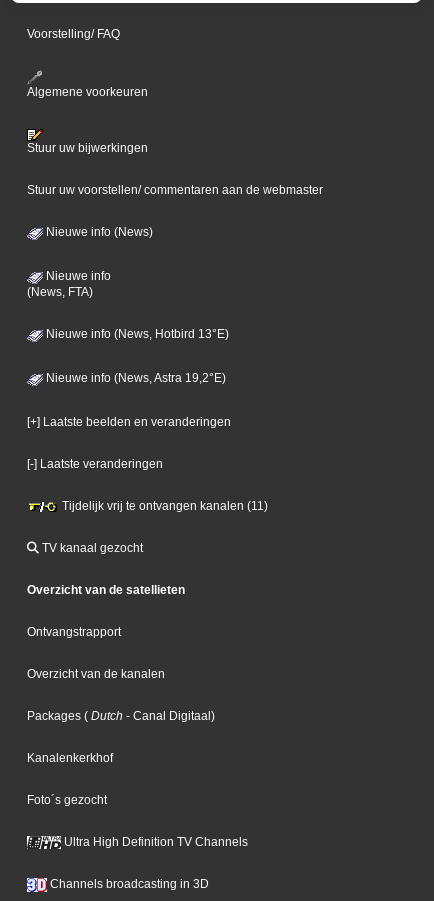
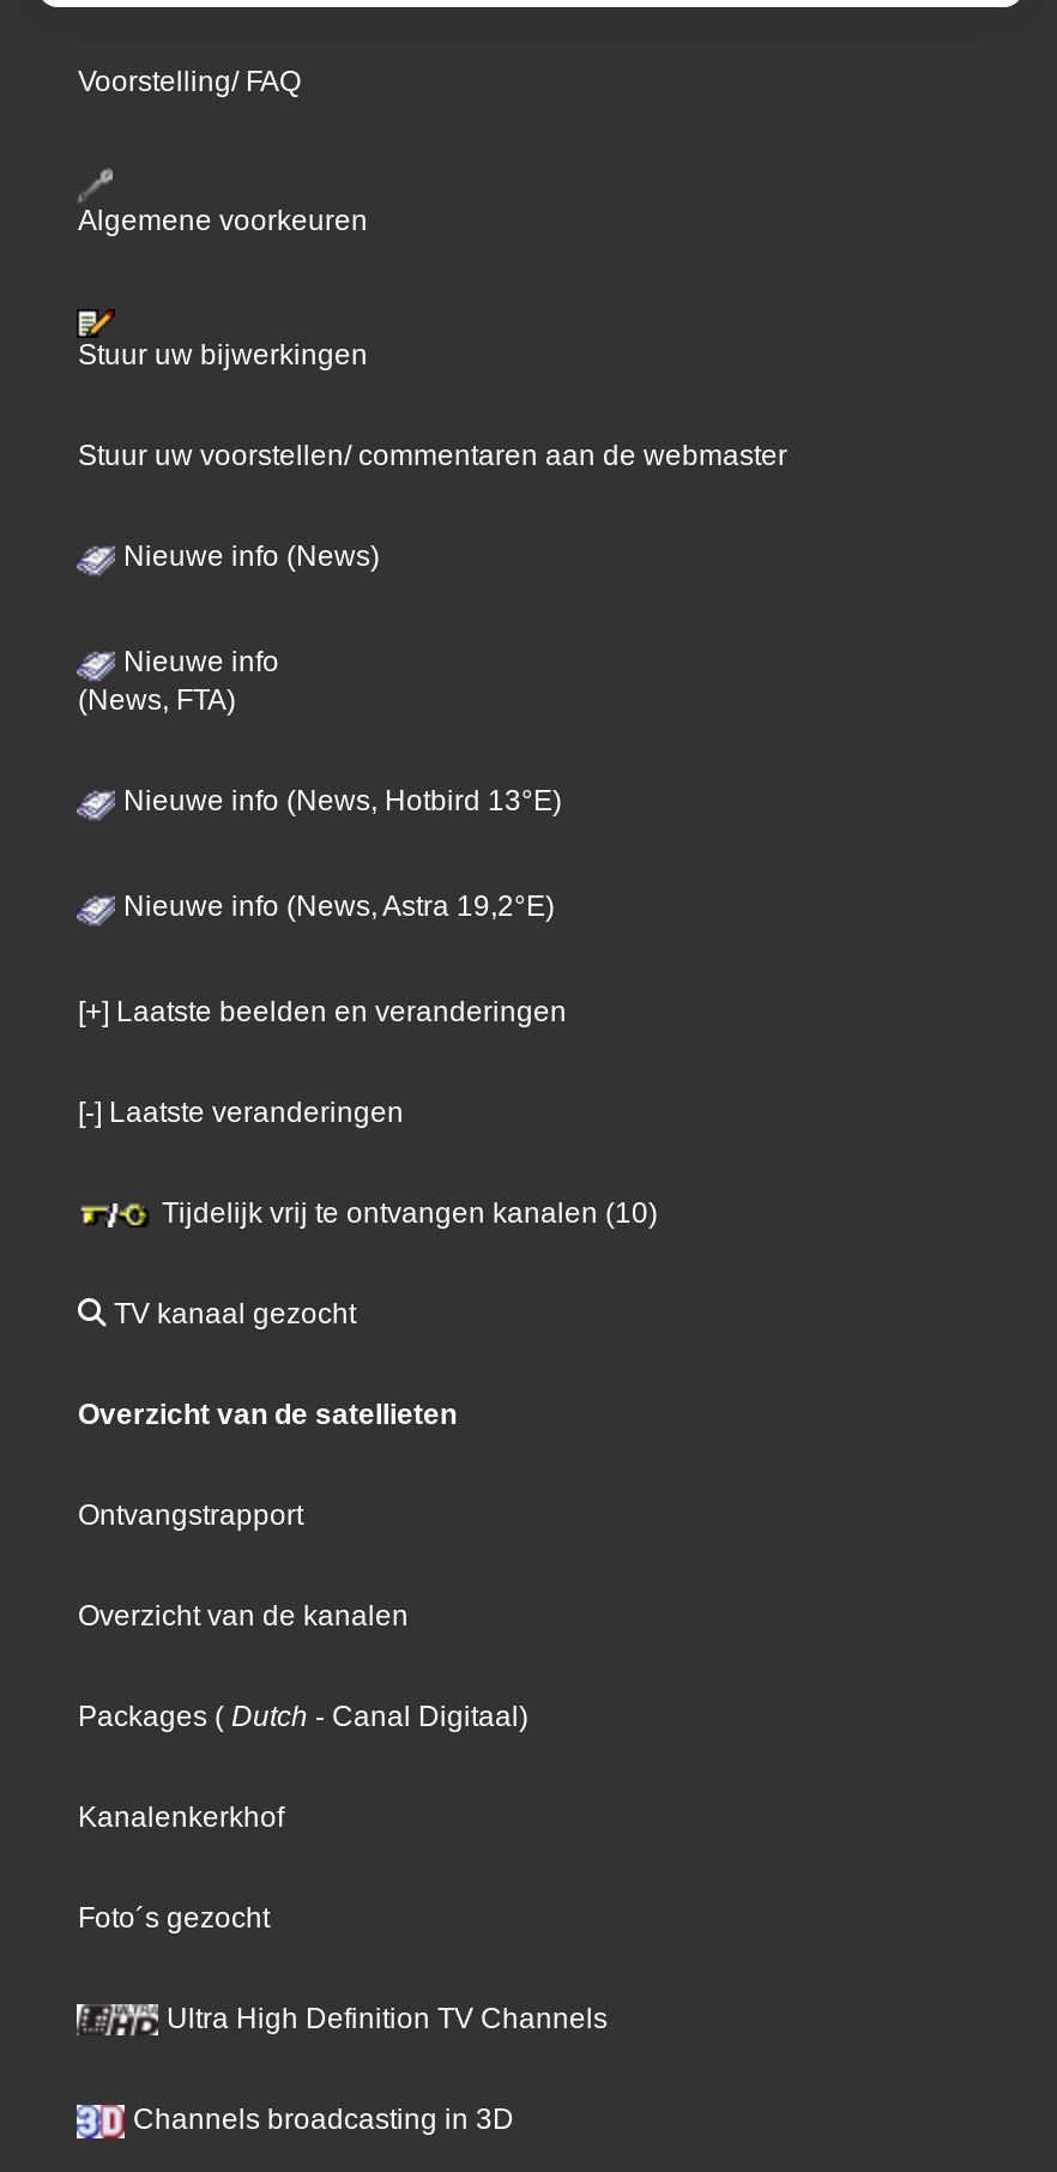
- Tijdelijk vrij te ontvangen kanalen (11)
+ Tijdelijk vrij te ontvangen kanalen (10)
